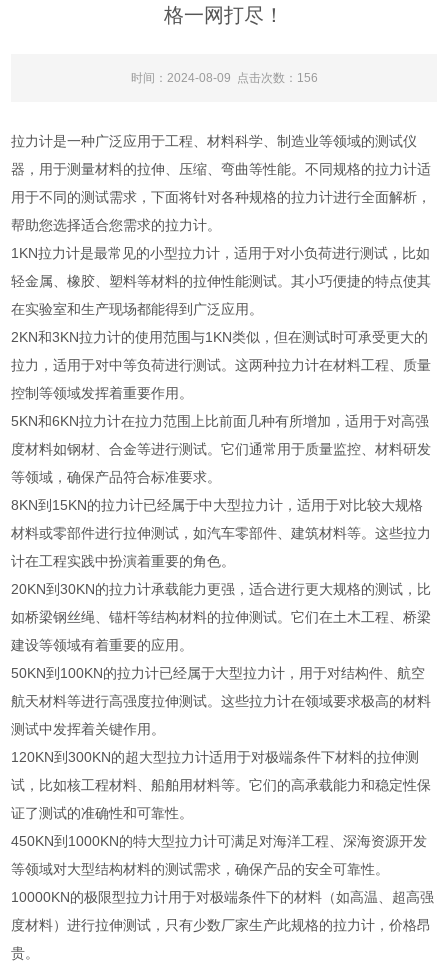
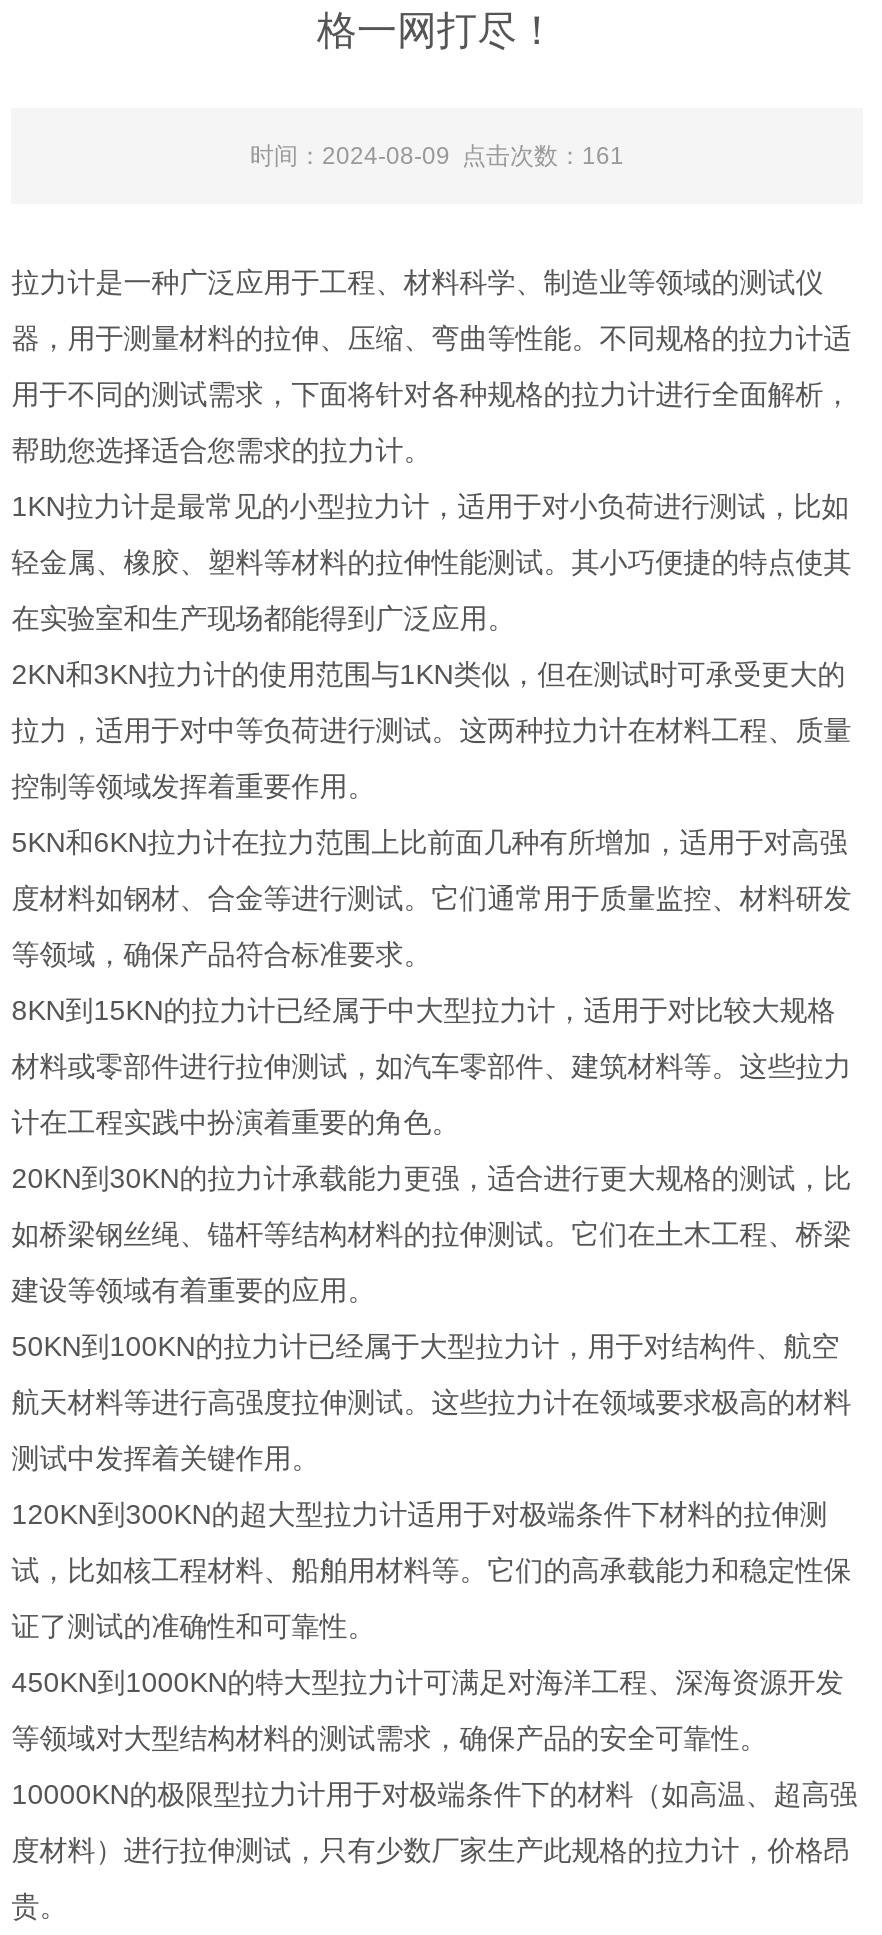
- 时间：2024-08-09 点击次数：156
+ 时间：2024-08-09 点击次数：161
